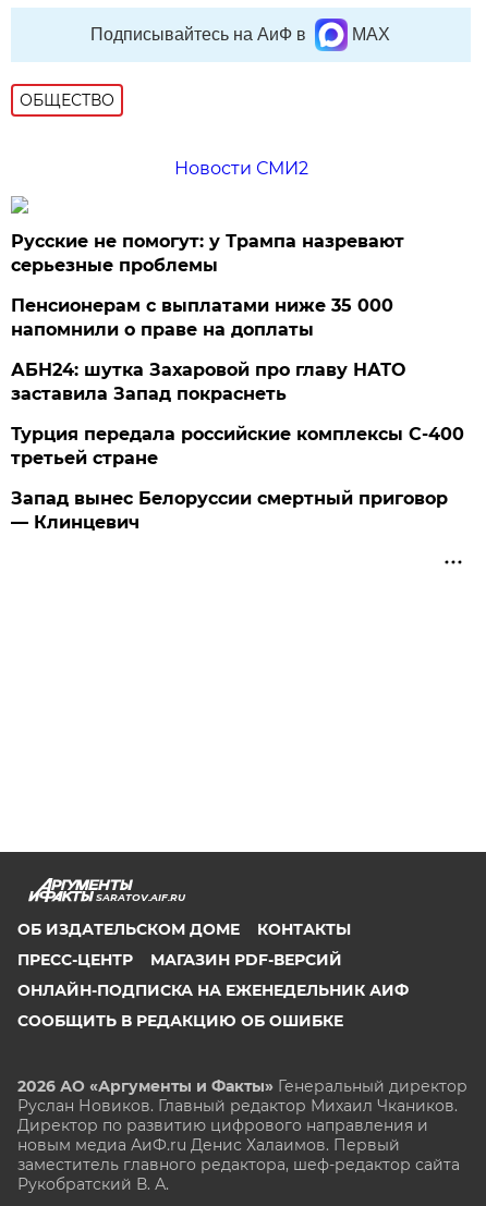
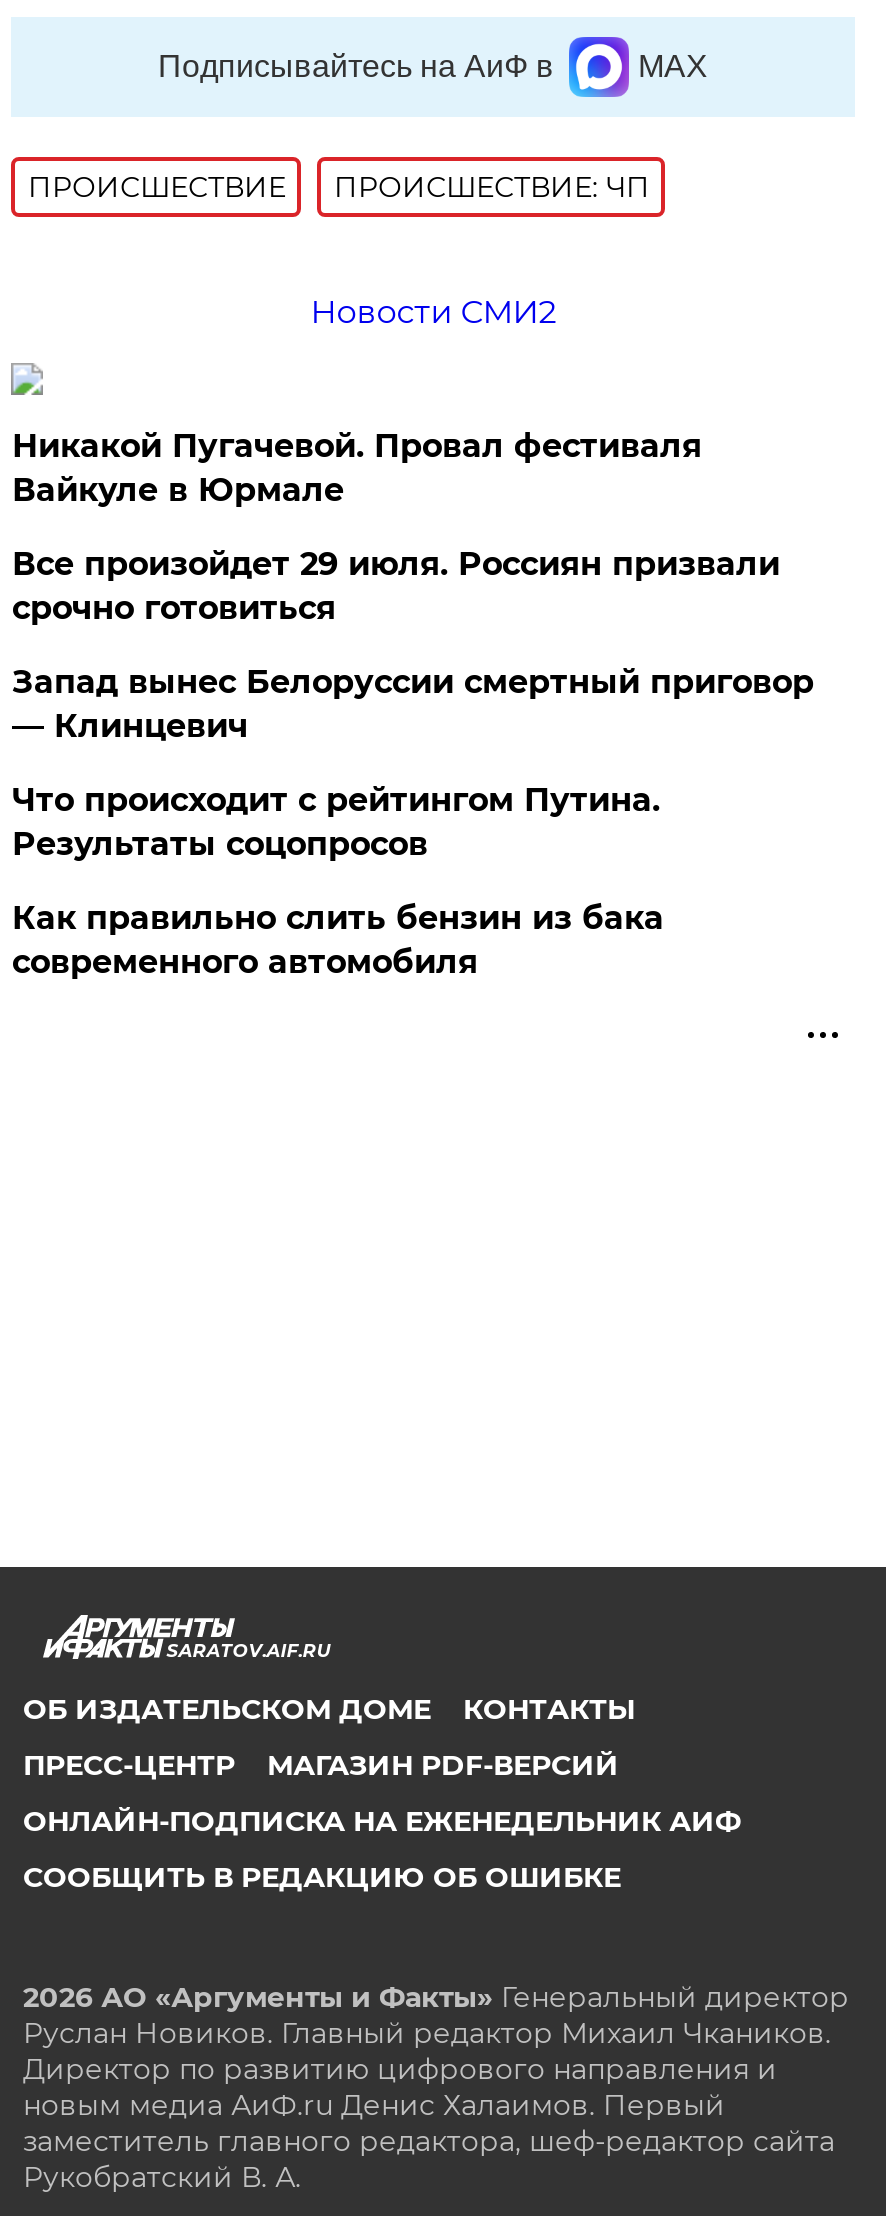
- ОБЩЕСТВО
+ ПРОИСШЕСТВИE
+ ПРОИСШЕСТВИЕ: ЧП

- Русские не помогут: у Трампа назревают
- серьезные проблемы
- Пенсионерам с выплатами ниже 35 000
- напомнили о праве на доплаты
- АБН24: шутка Захаровой про главу НАТО
- заставила Запад покраснеть
- Турция передала российские комплексы С-400
- третьей стране
+ Никакой Пугачевой. Провал фестиваля
+ Вайкуле в Юрмале
+ Все произойдет 29 июля. Россиян призвали
+ срочно готовиться

moved up: Запад вынес Белоруссии смертный приговор | — Клинцевич

+ Что происходит с рейтингом Путина.
+ Результаты соцопросов
+ Как правильно слить бензин из бака
+ современного автомобиля
